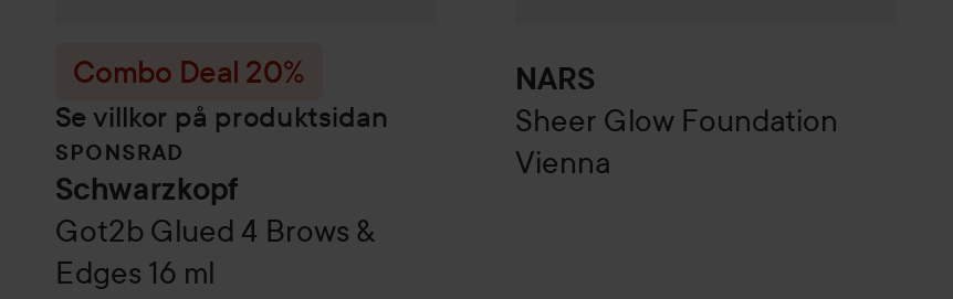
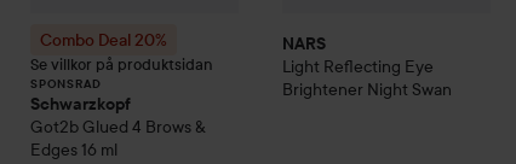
- Sheer Glow Foundation
- Vienna
+ Light Reflecting Eye
+ Brightener Night Swan
